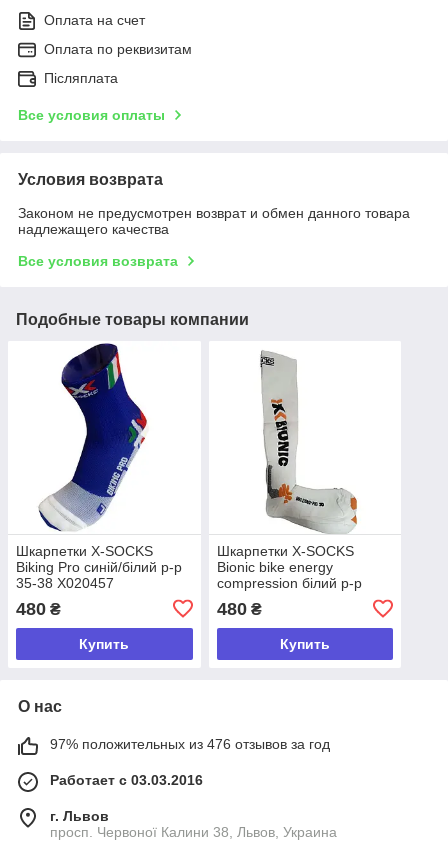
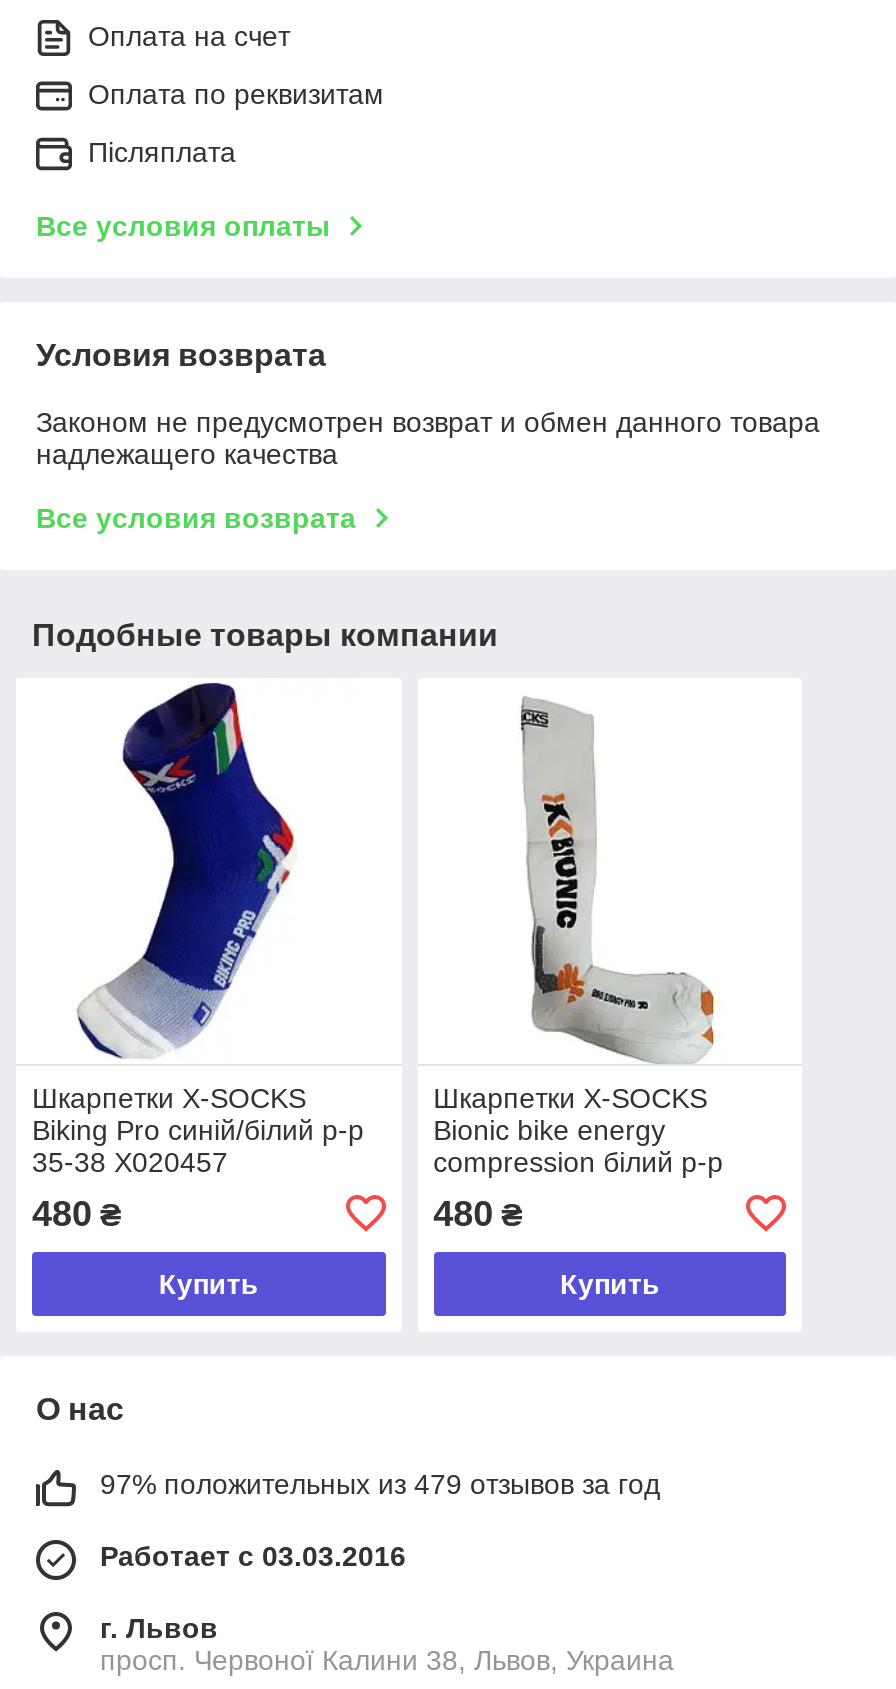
- 97% положительных из 476 отзывов за год
+ 97% положительных из 479 отзывов за год
